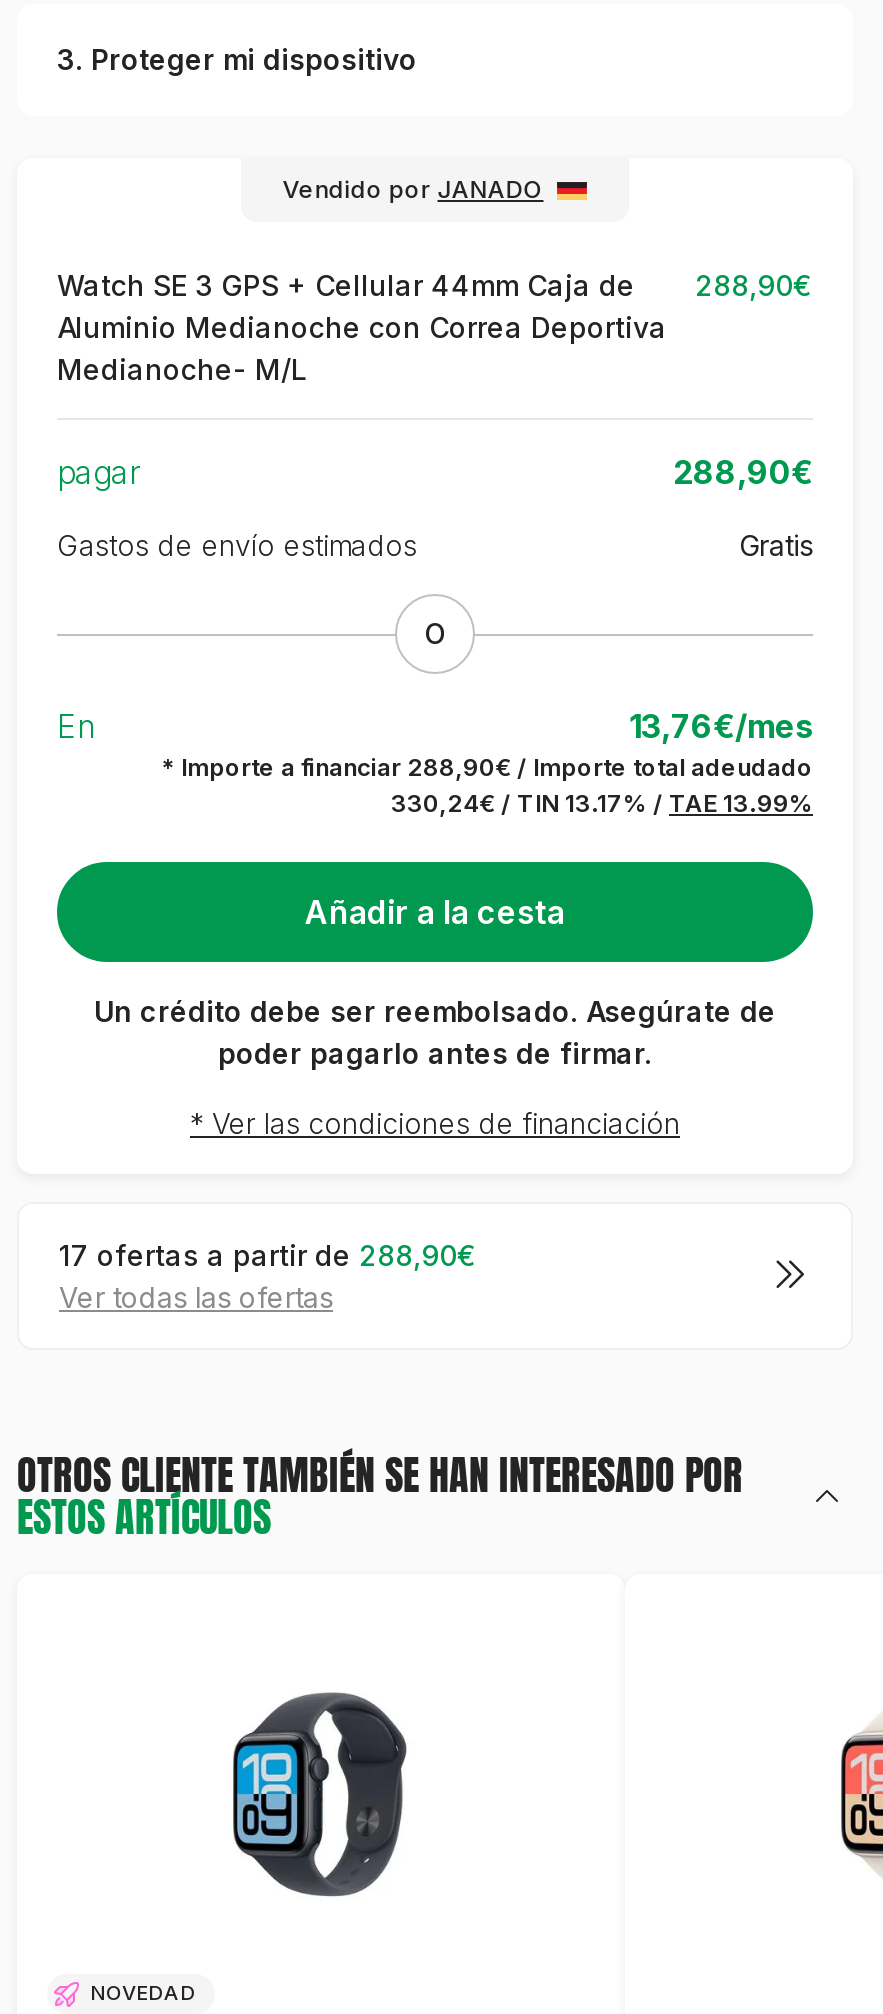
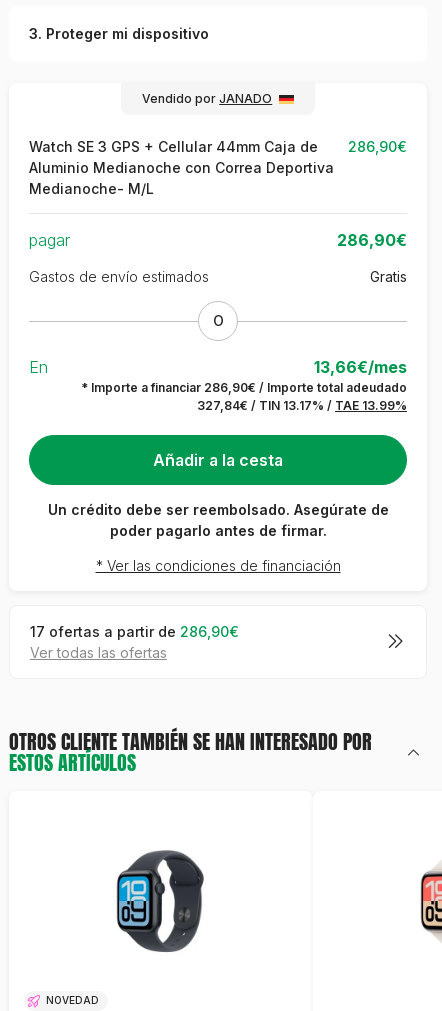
- Watch SE 3 GPS + Cellular 44mm Caja de 288,90€
+ Watch SE 3 GPS + Cellular 44mm Caja de 286,90€

- 288,90€
+ 286,90€

- 13,76€/mes
- * Importe a financiar 288,90€/ Importe total adeudado
- 330,24€/ TIN 13.17% / TAE 13.99%
+ 13,66€/mes
+ * Importe a financiar 286,90€/ Importe total adeudado
+ 327,84€/ TIN 13.17% / TAE 13.99%

- 17 ofertas a partir de 288,90€
+ 17 ofertas a partir de 286,90€
